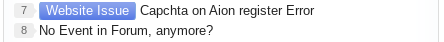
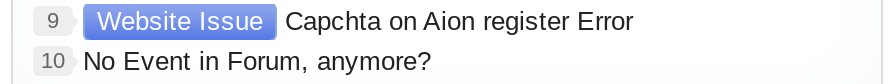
- 7 Website Issue Capchta on Aion register Error
+ 9 Website Issue Capchta on Aion register Error

- 8 No Event in Forum, anymore?
+ 10 No Event in Forum, anymore?
